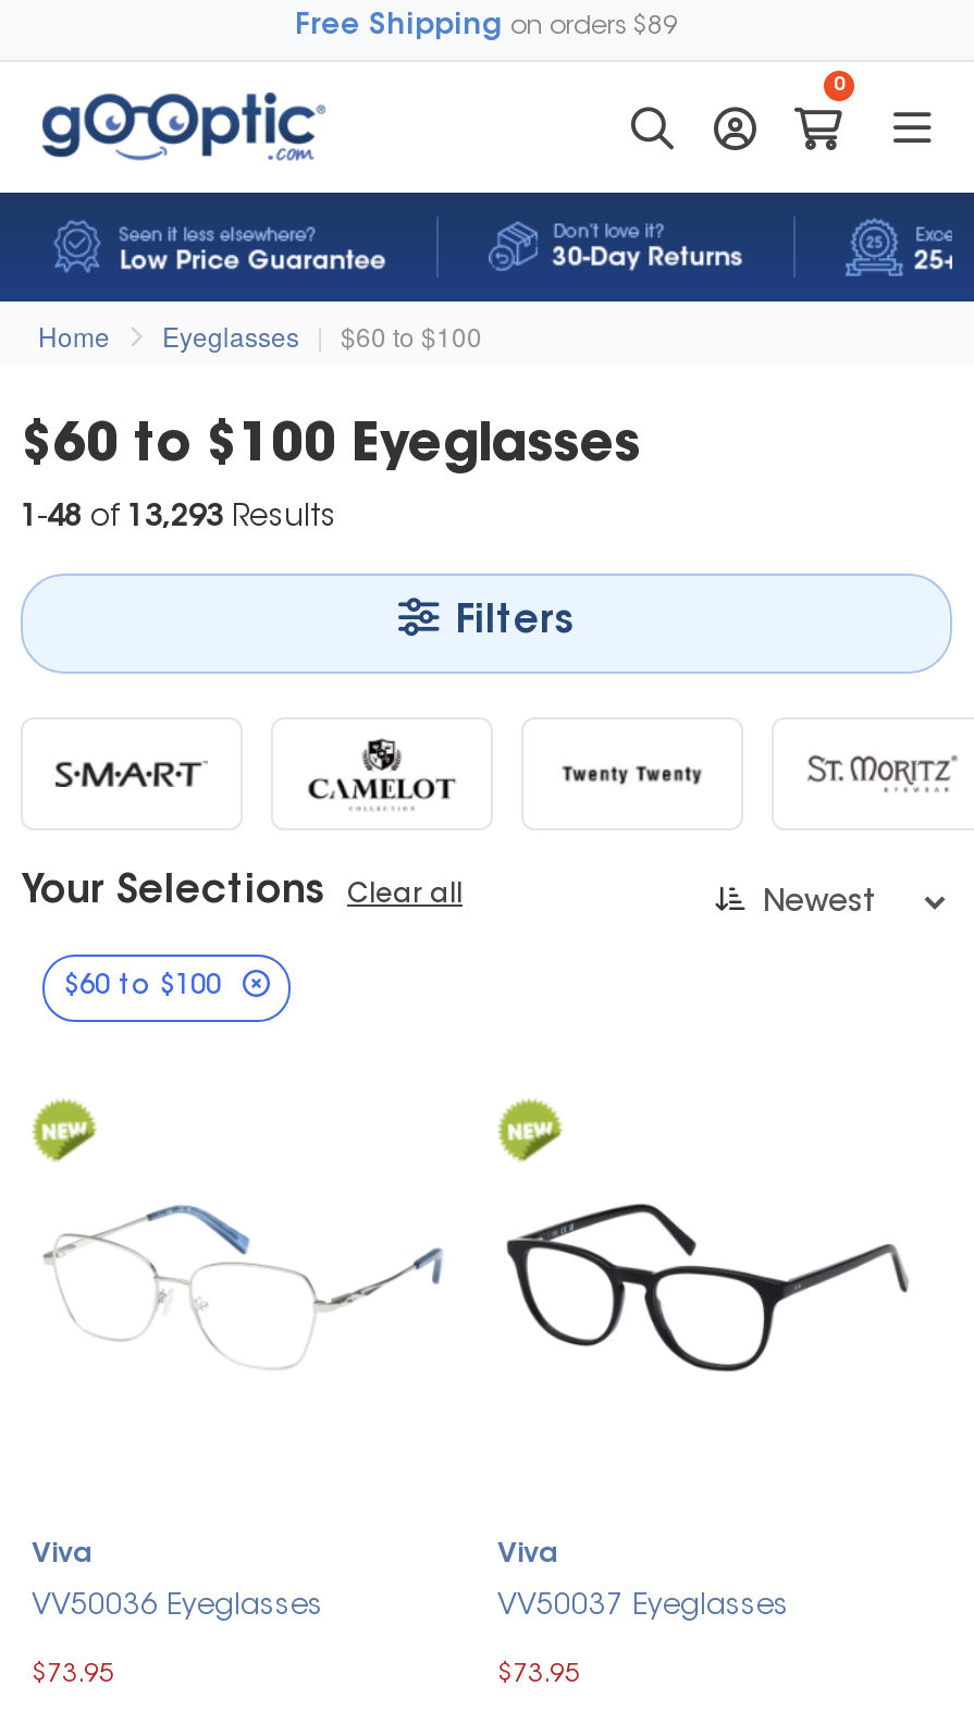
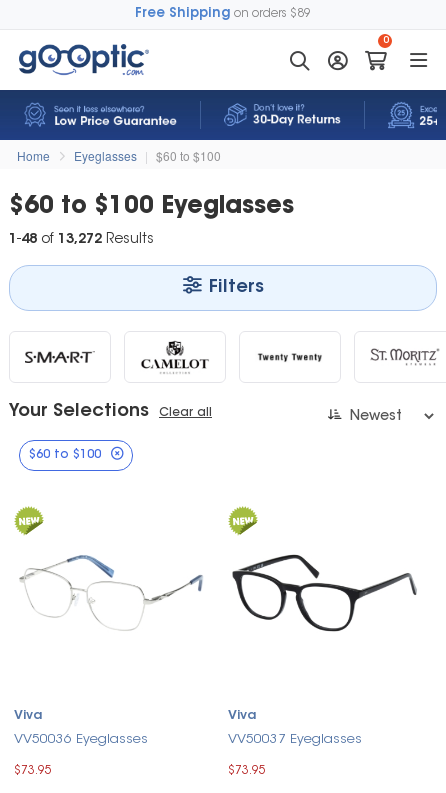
- 1 -48 of 13,293 Results
+ 1 -48 of 13,272 Results
